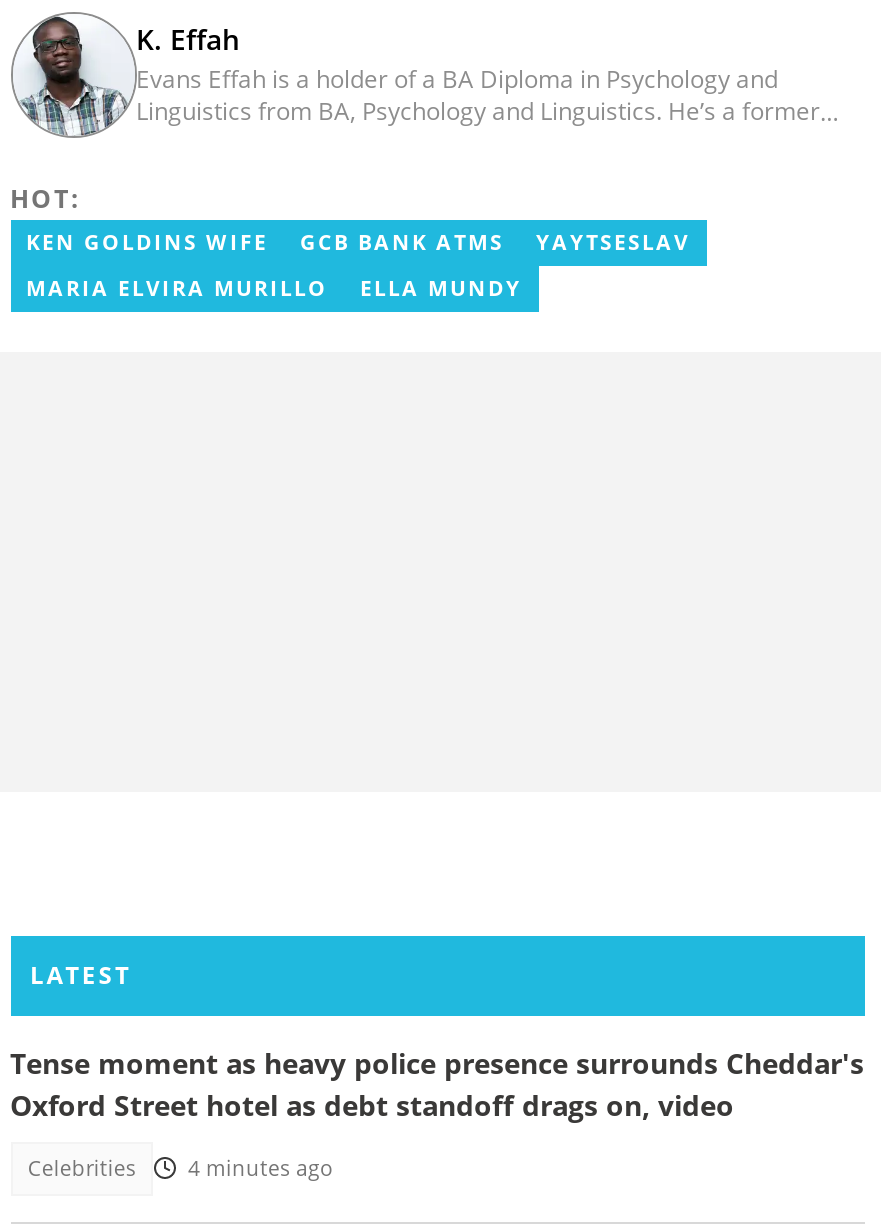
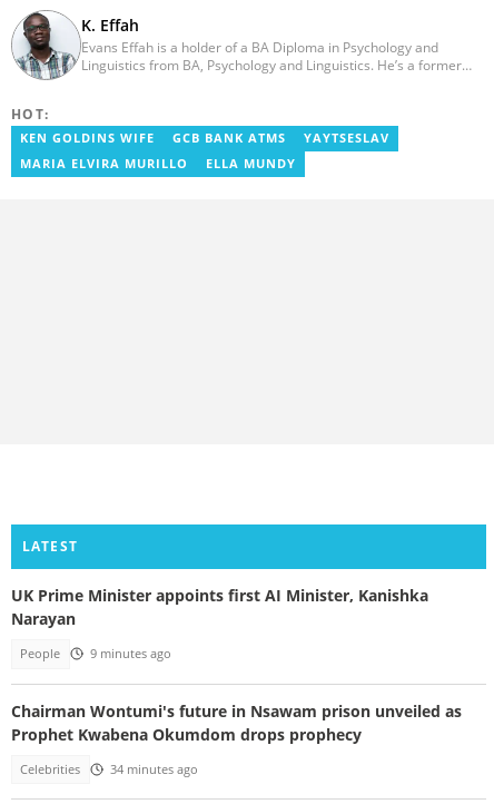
- Tense moment as heavy police presence surrounds Cheddar's
- Oxford Street hotel as debt standoff drags on, video
+ UK Prime Minister appoints first AI Minister, Kanishka
+ Narayan
+ People
+ 9 minutes ago
+ Chairman Wontumi's future in Nsawam prison unveiled as
+ Prophet Kwabena Okumdom drops prophecy

- Celebrities 4 minutes ago
+ Celebrities 34 minutes ago
